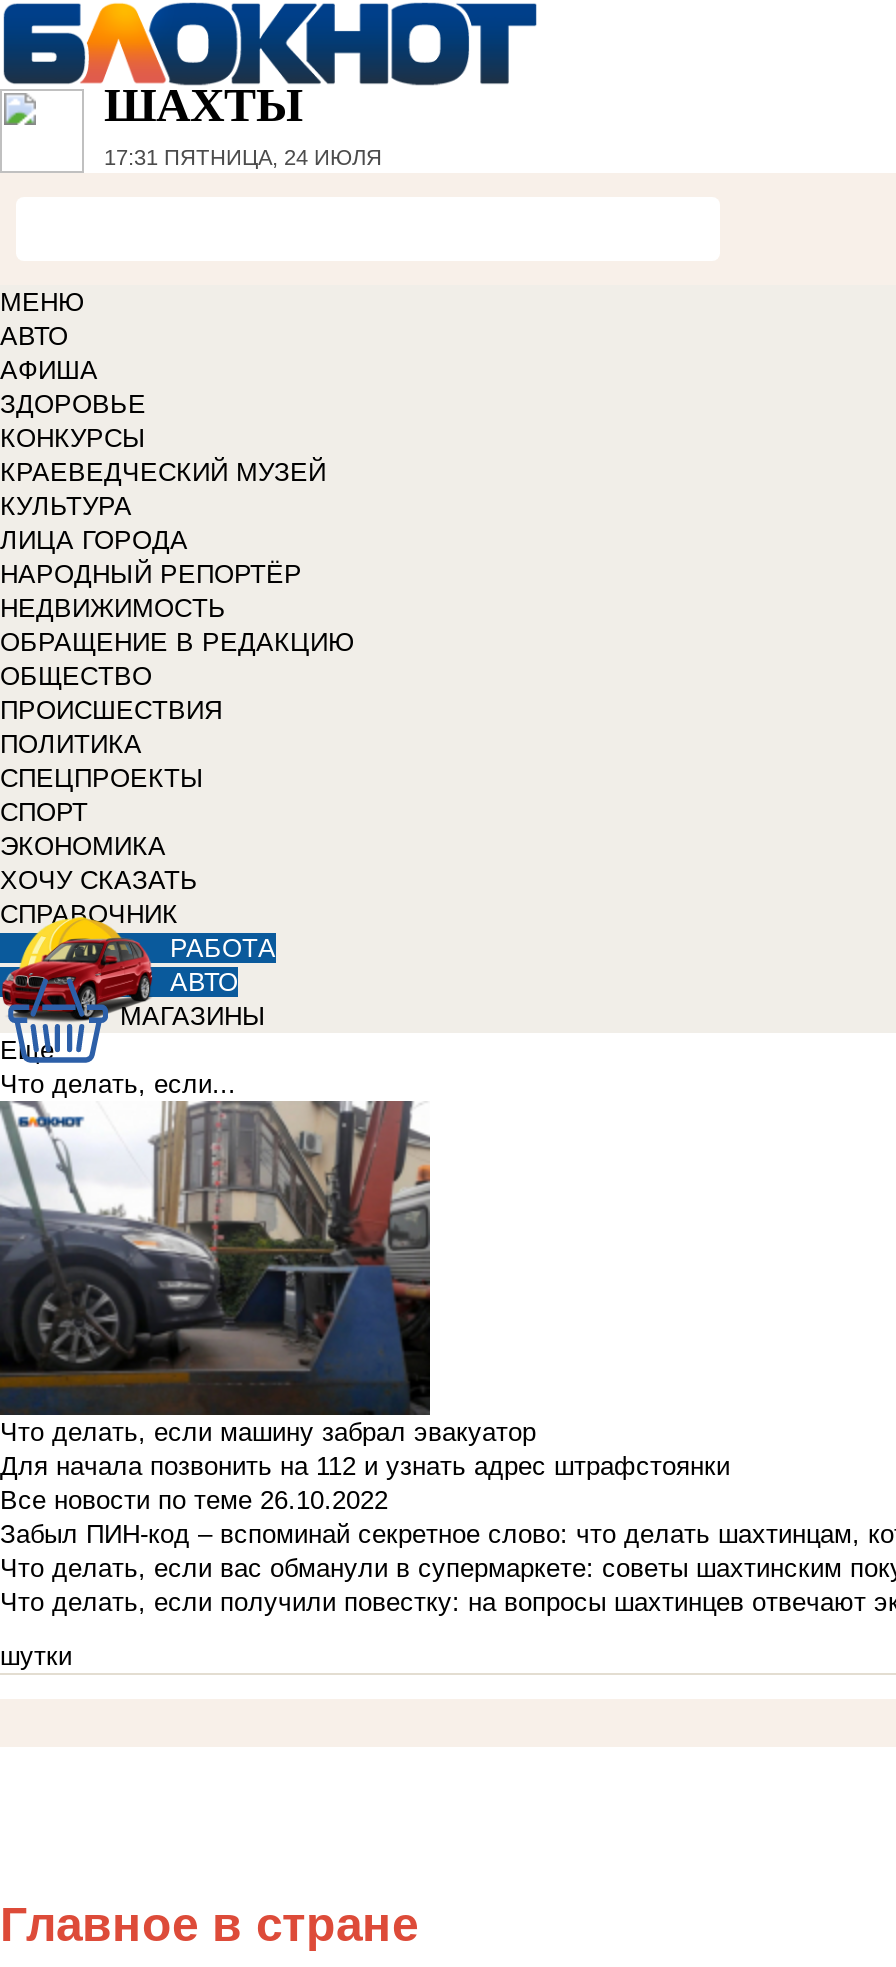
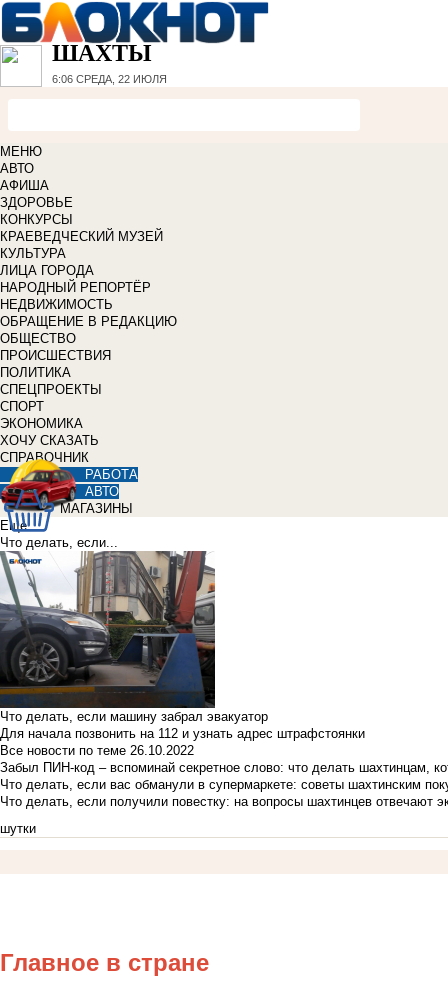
- 17:31 ПЯТНИЦА, 24 ИЮЛЯ
+ 6:06 СРЕДА, 22 ИЮЛЯ
